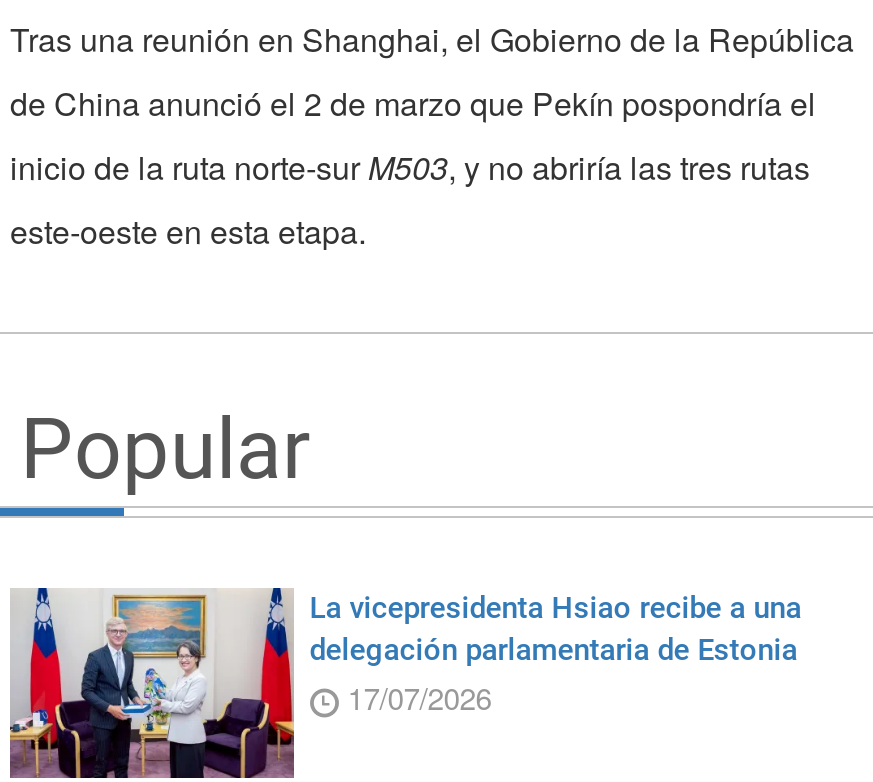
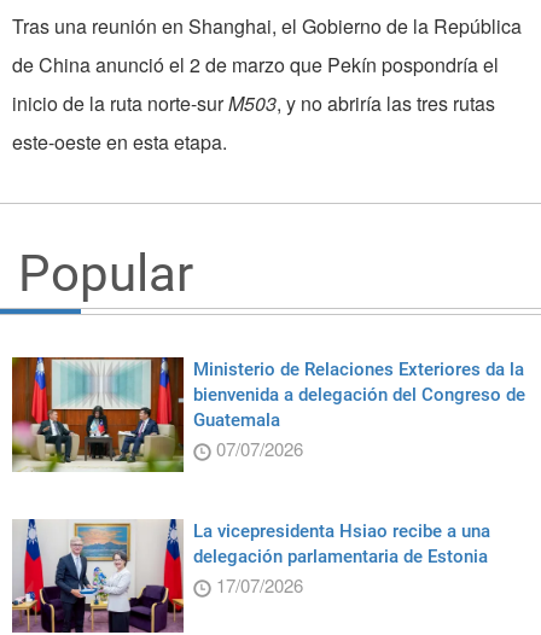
+ [image]
+ Ministerio de Relaciones Exteriores da la
+ bienvenida a delegación del Congreso de
+ Guatemala
+ 07/07/2026
